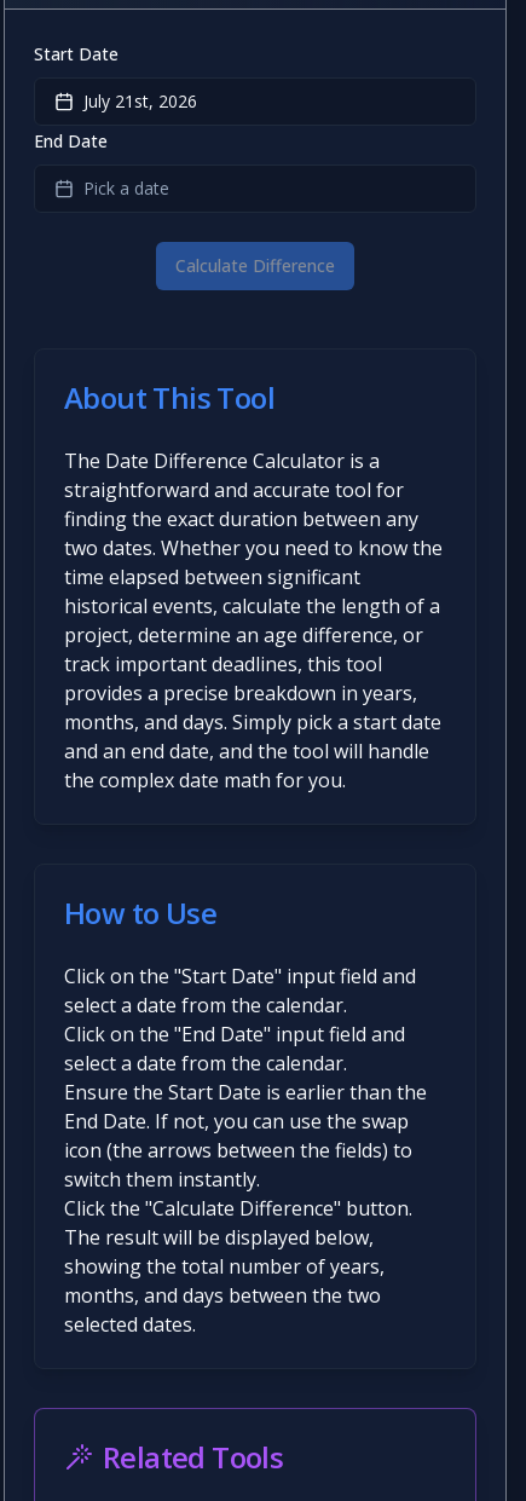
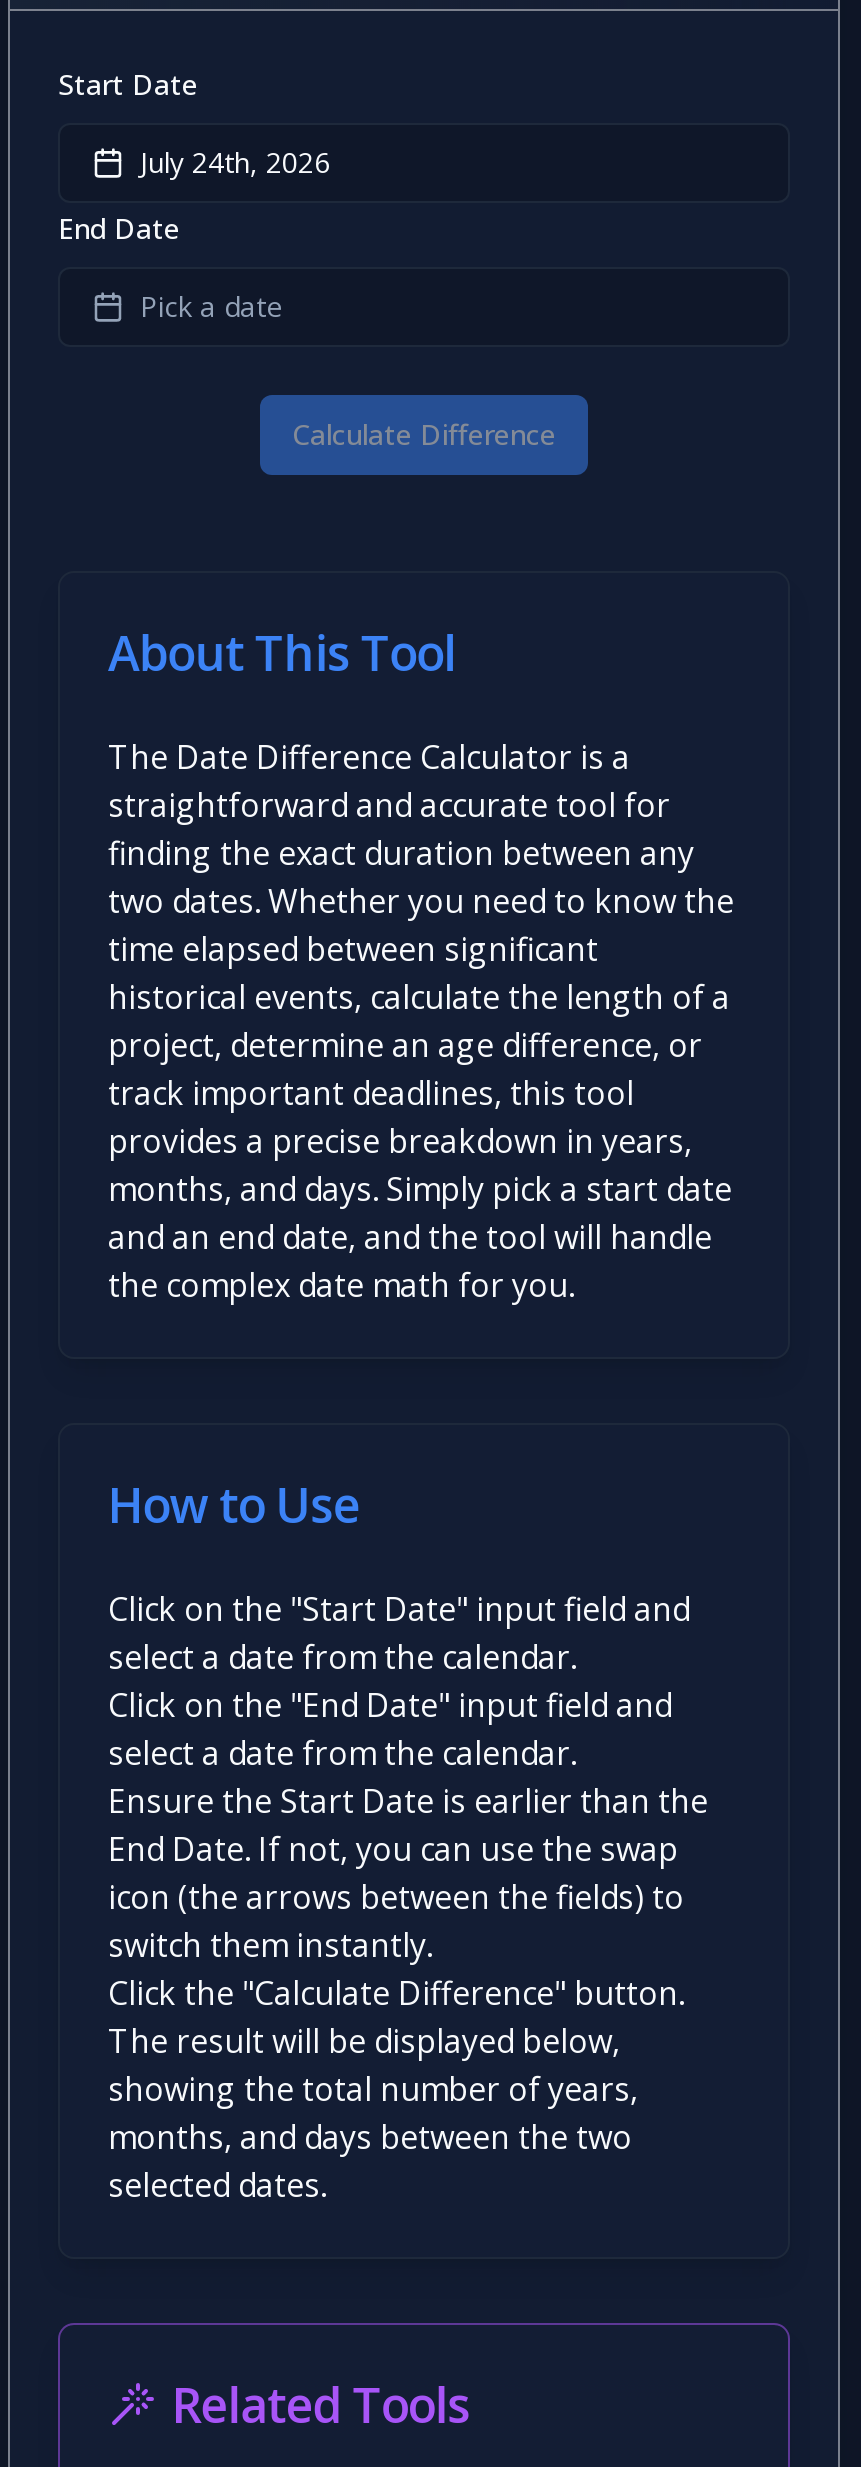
- July 21st, 2026
+ July 24th, 2026
